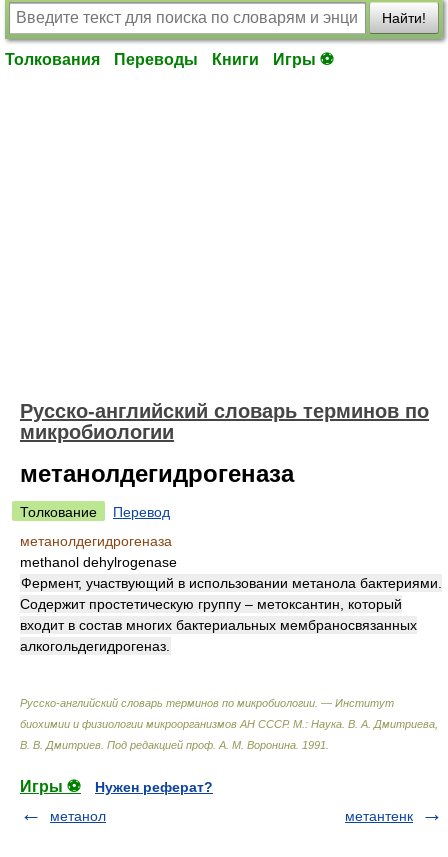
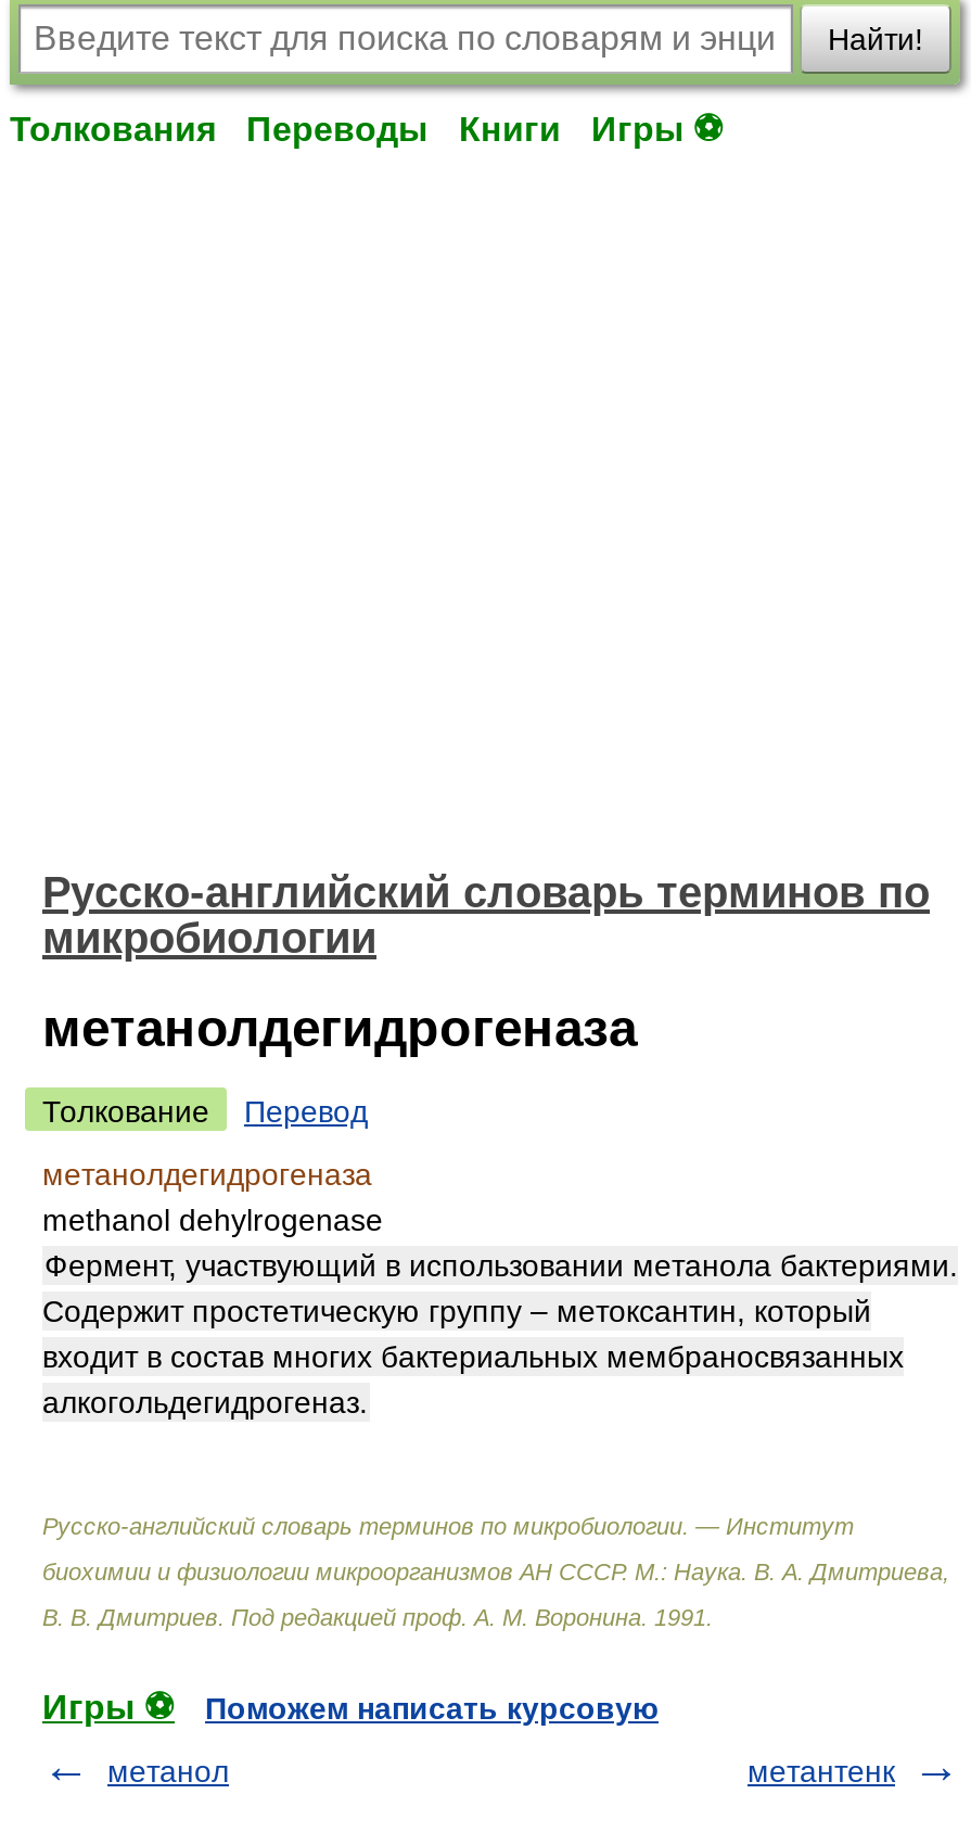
- Нужен реферат?
+ Поможем написать курсовую
